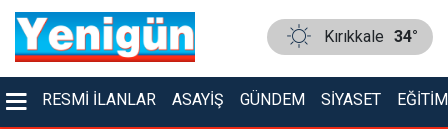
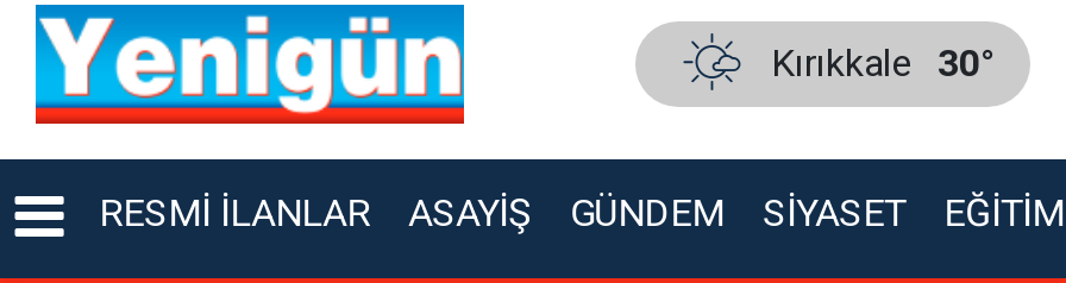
- Kırıkkale 34°
+ Kırıkkale 30°
